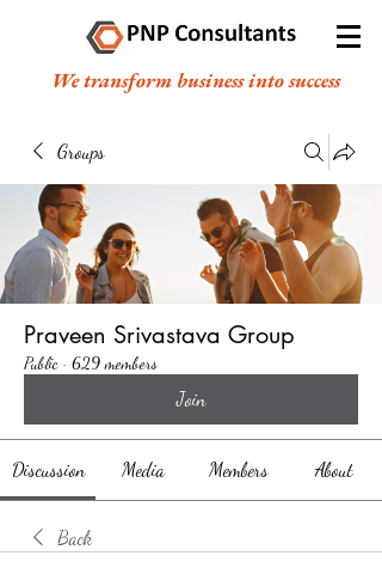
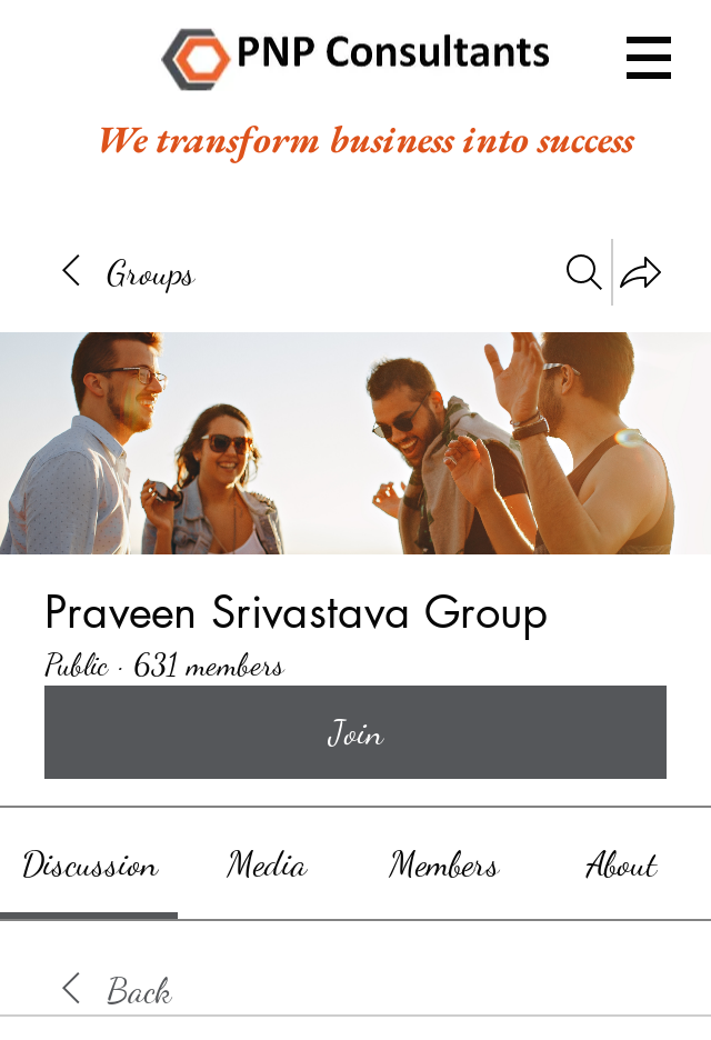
- Public · 629 members
+ Public · 631 members
